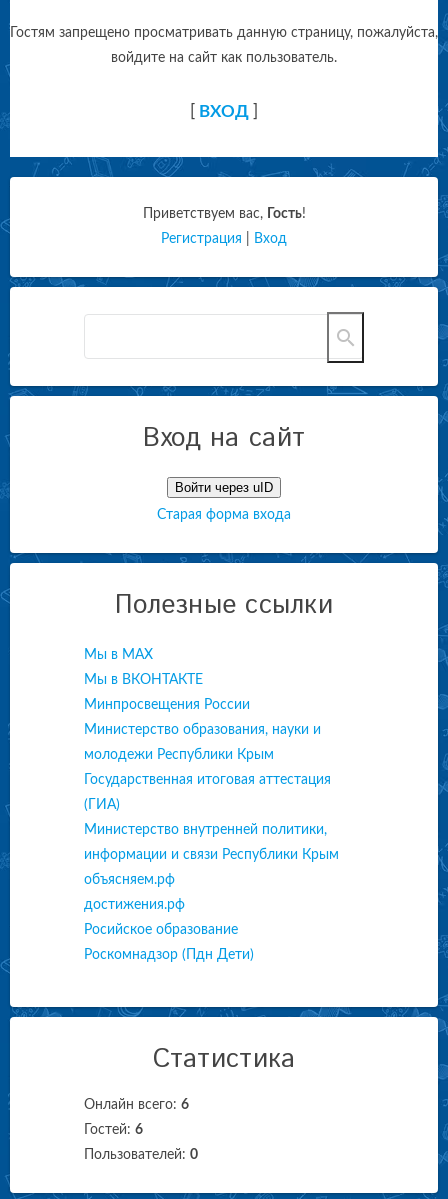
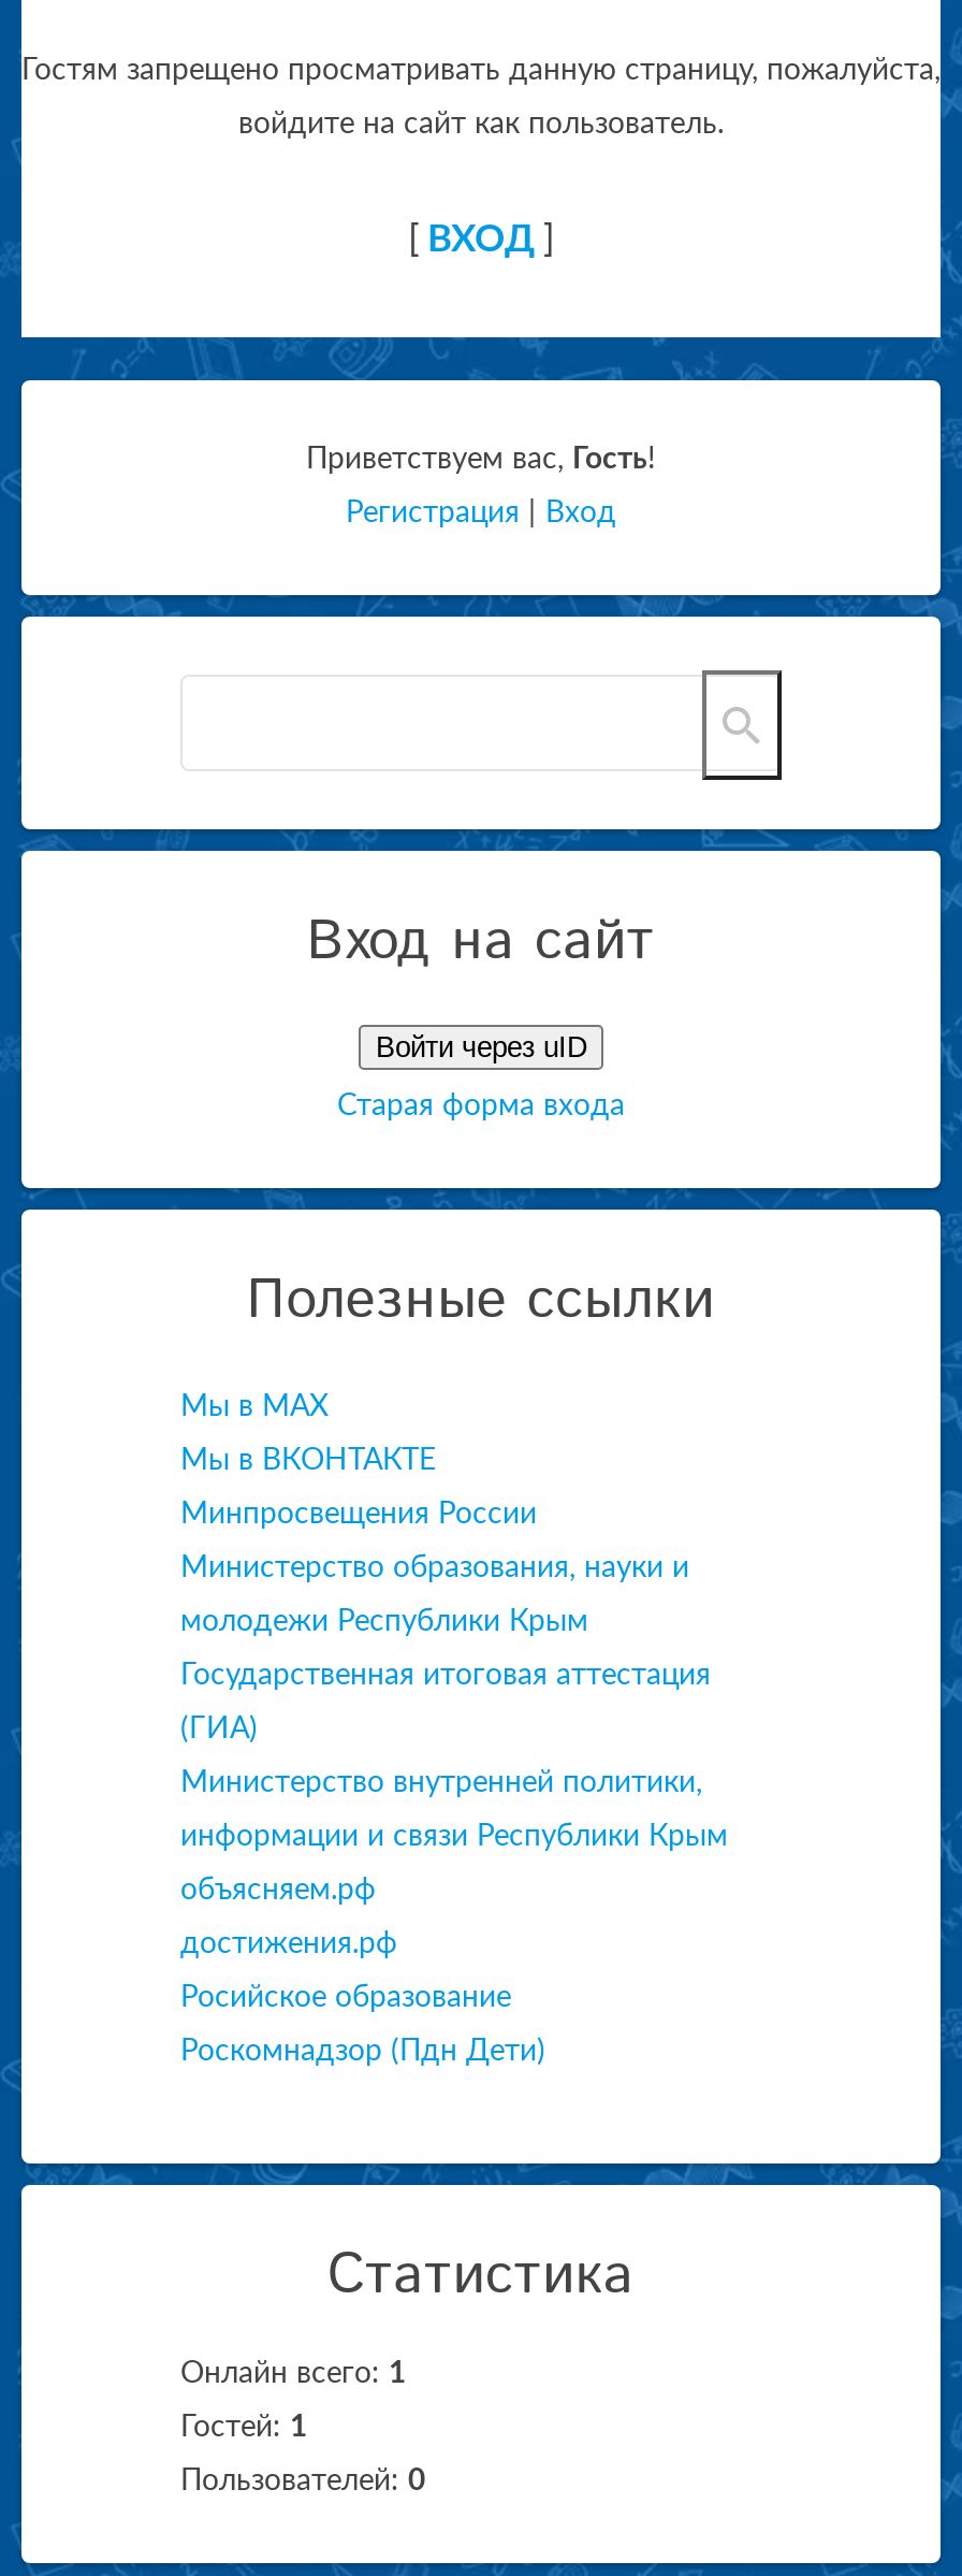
- Онлайн всего: 6
+ Онлайн всего: 1

- Гостей: 6
+ Гостей: 1
